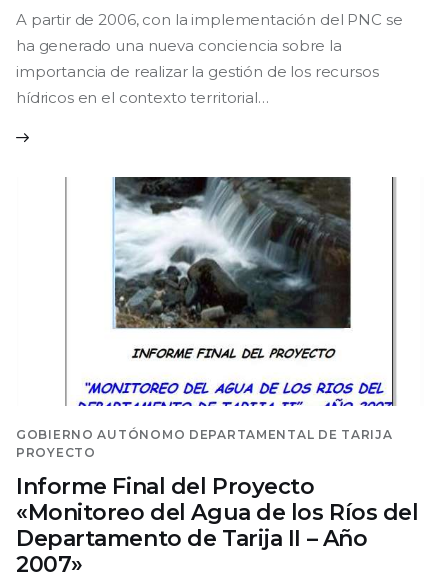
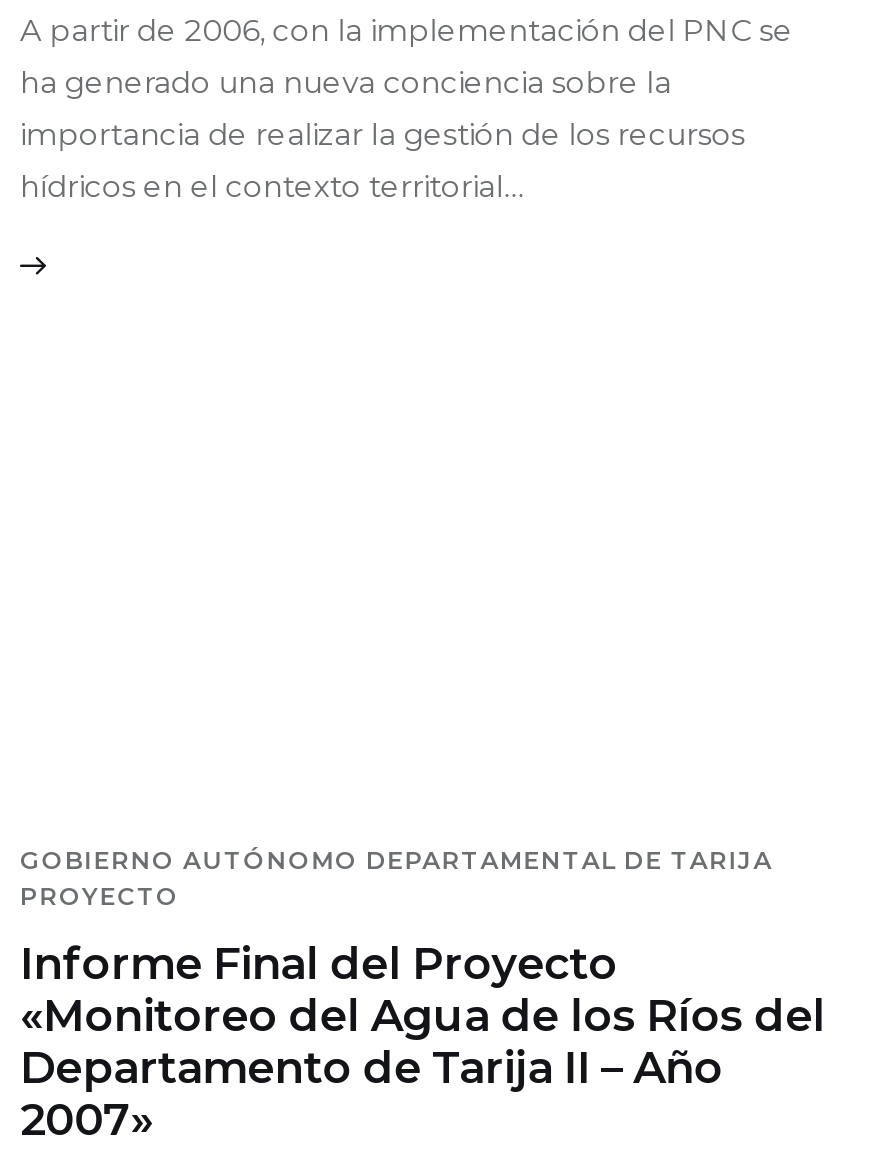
- [image]
